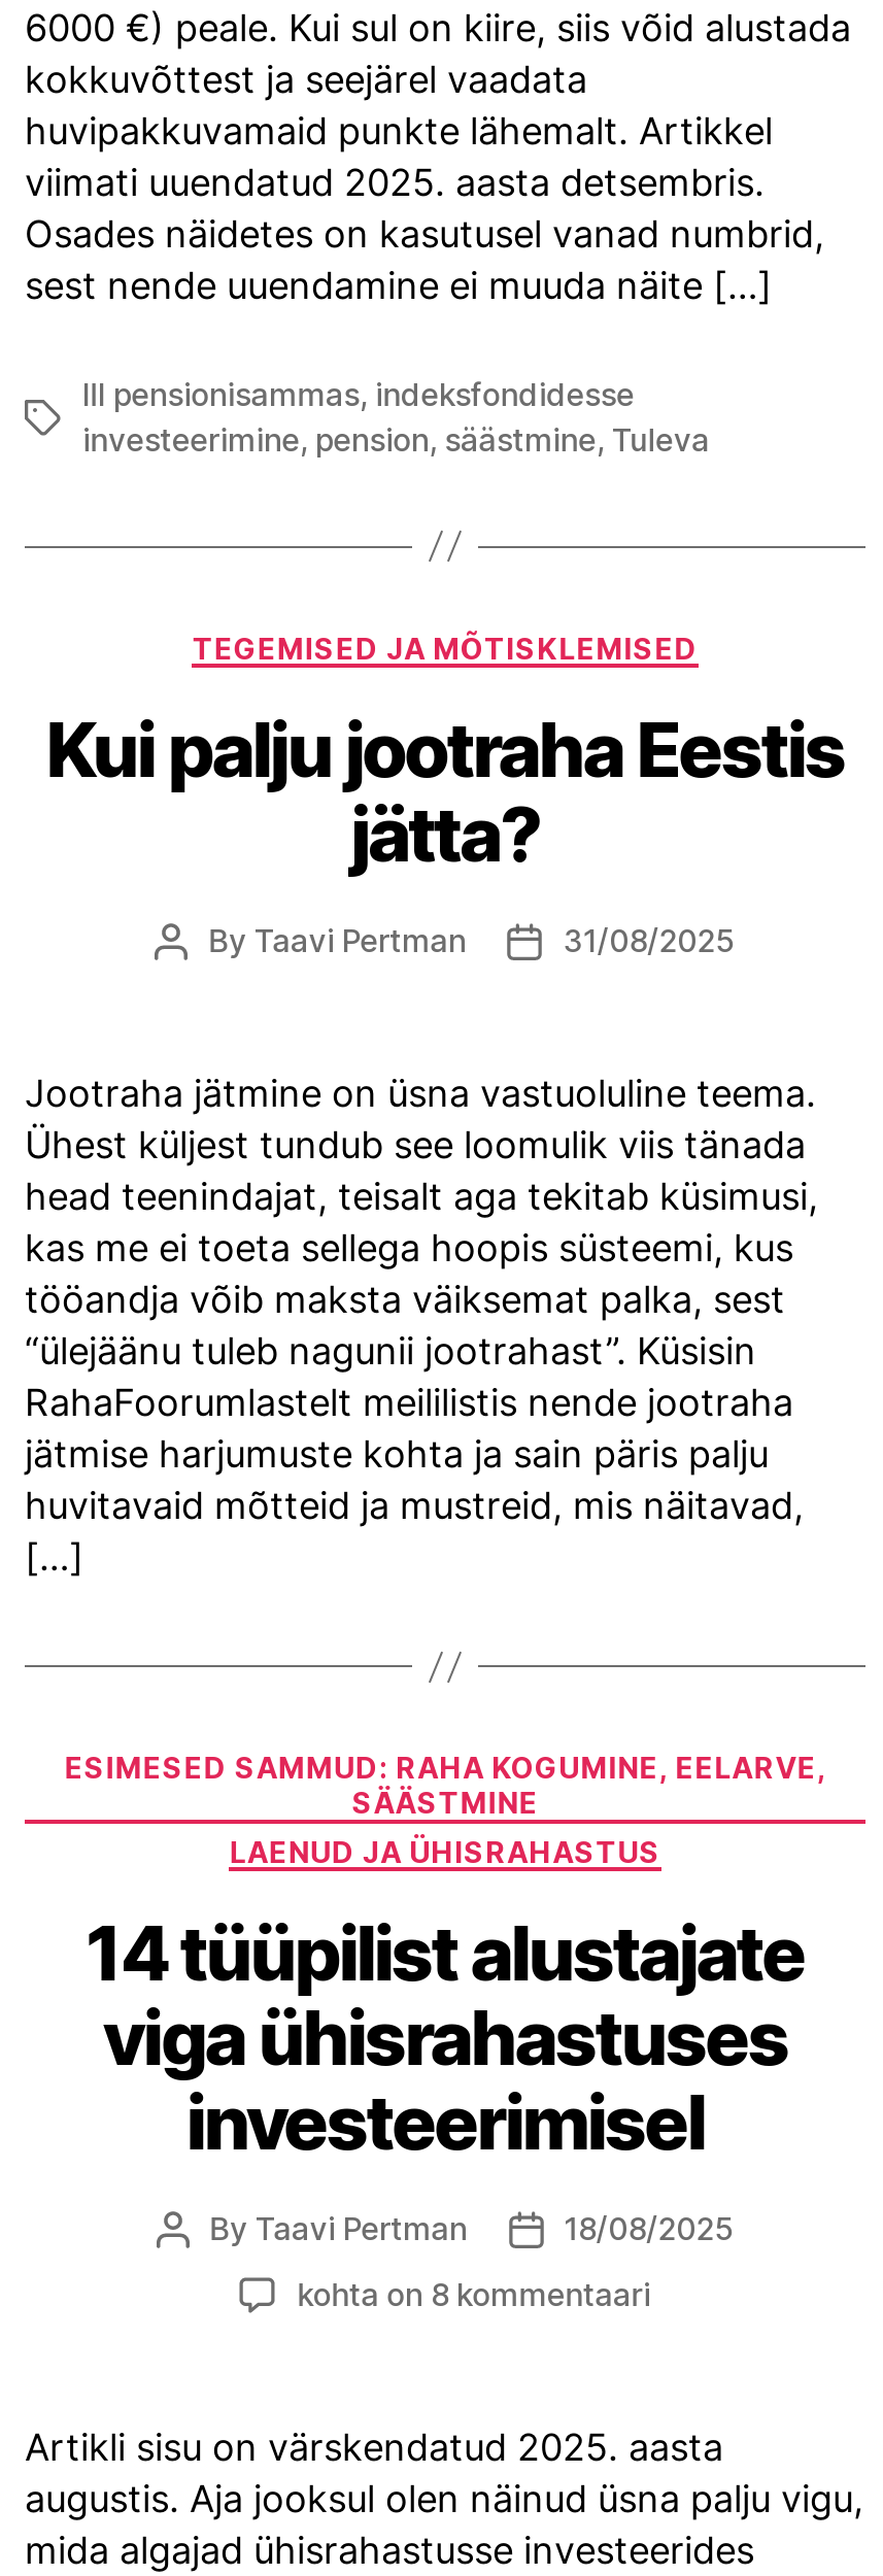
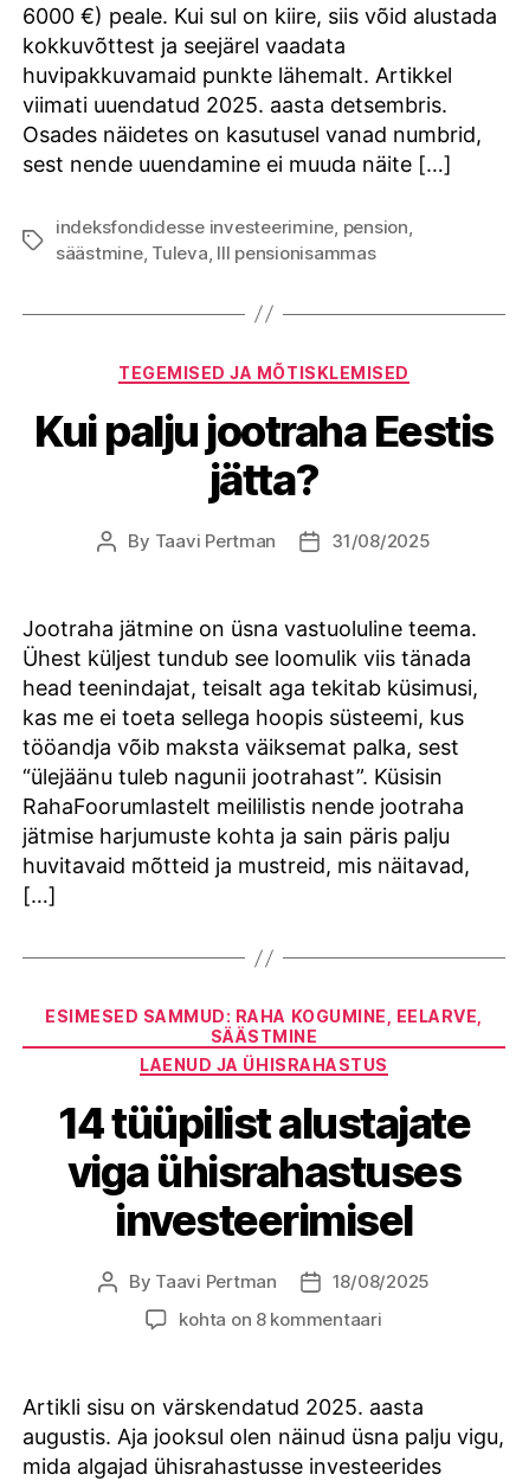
- III pensionisammas, indeksfondidesse
- investeerimine, pension, säästmine, Tuleva
+ indeksfondidesse investeerimine, pension,
+ säästmine, Tuleva, III pensionisammas
